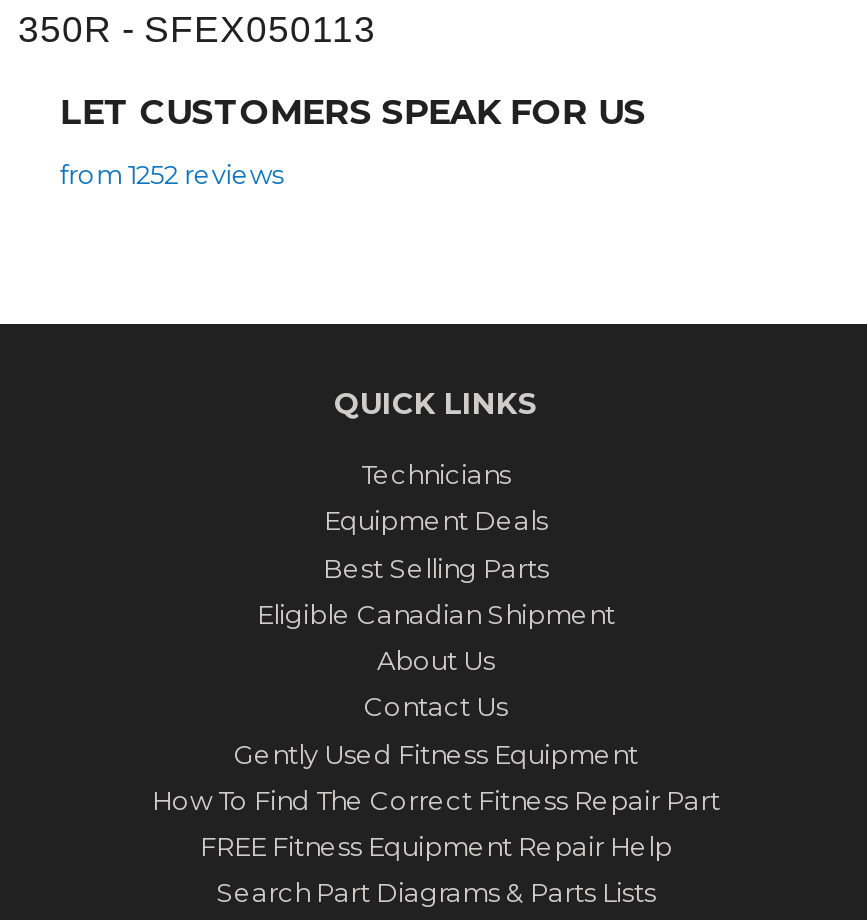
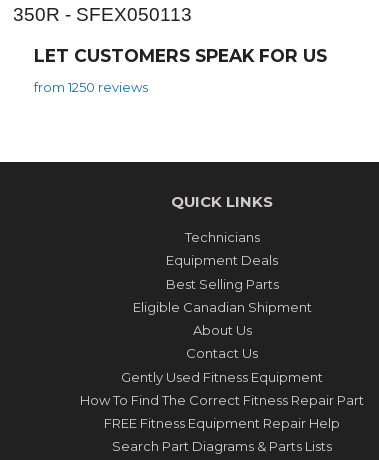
- from 1252 reviews
+ from 1250 reviews
